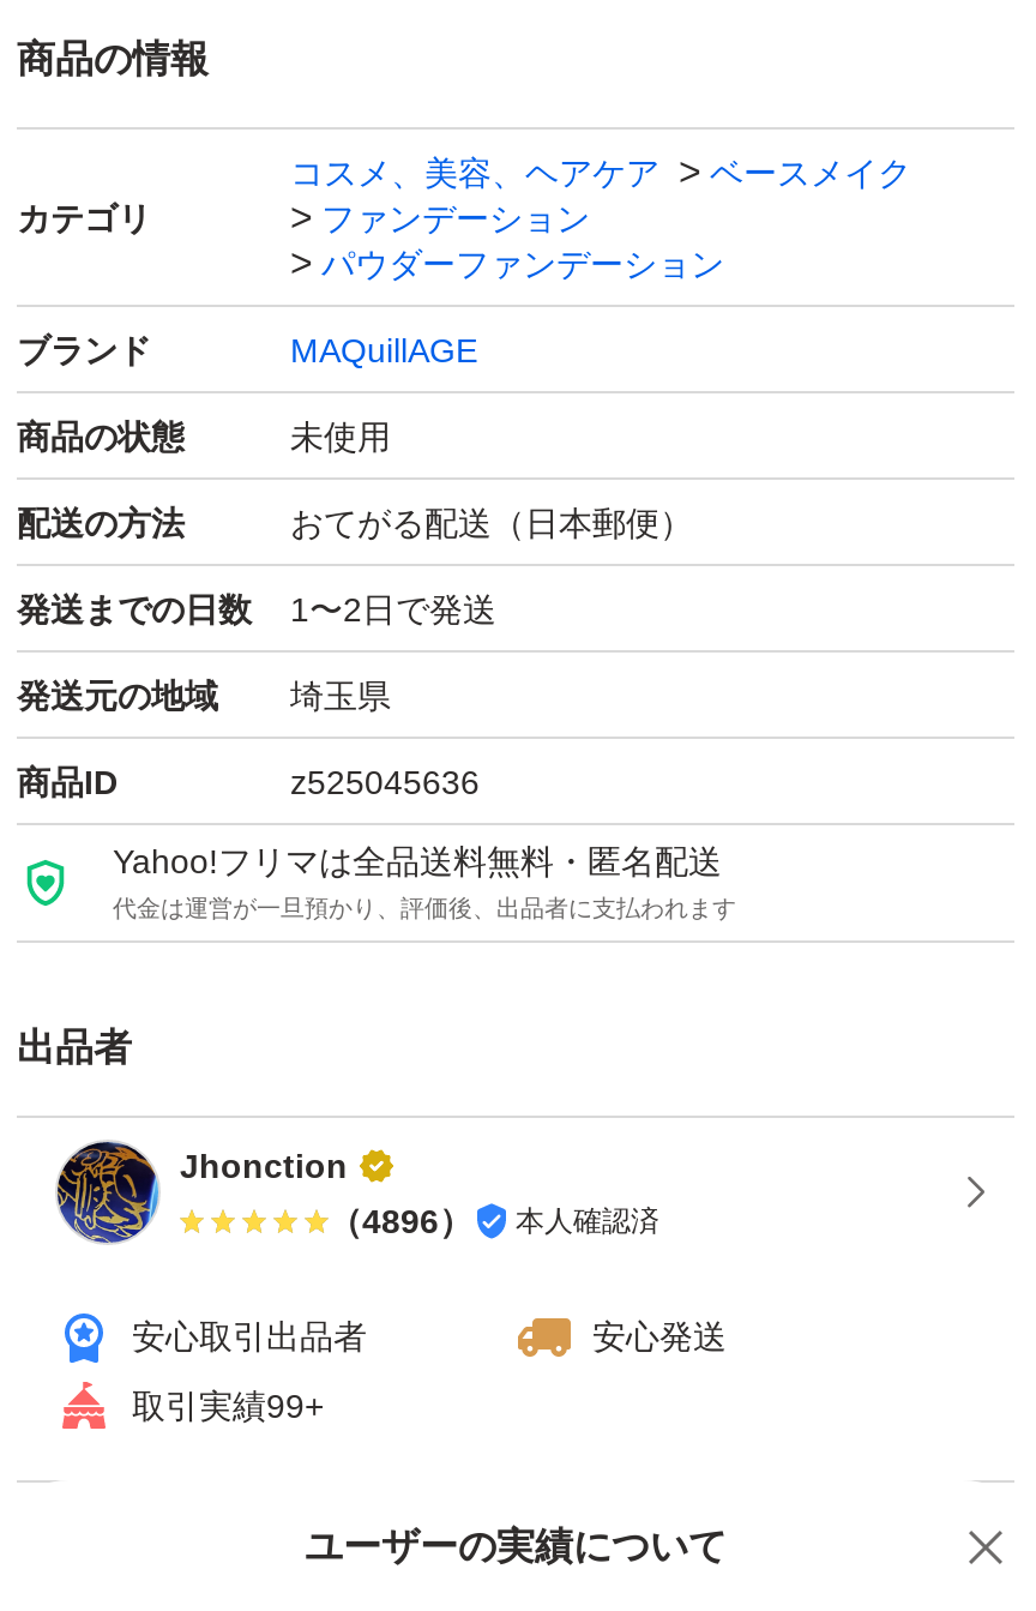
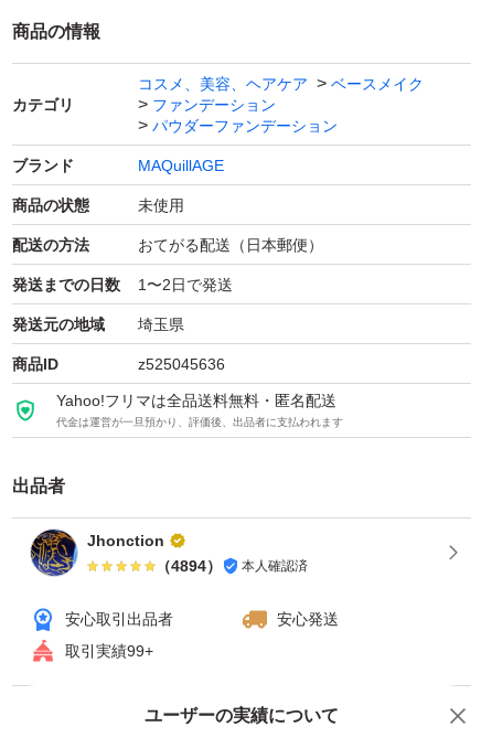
- （4896） 本人確認済
+ （4894） 本人確認済
